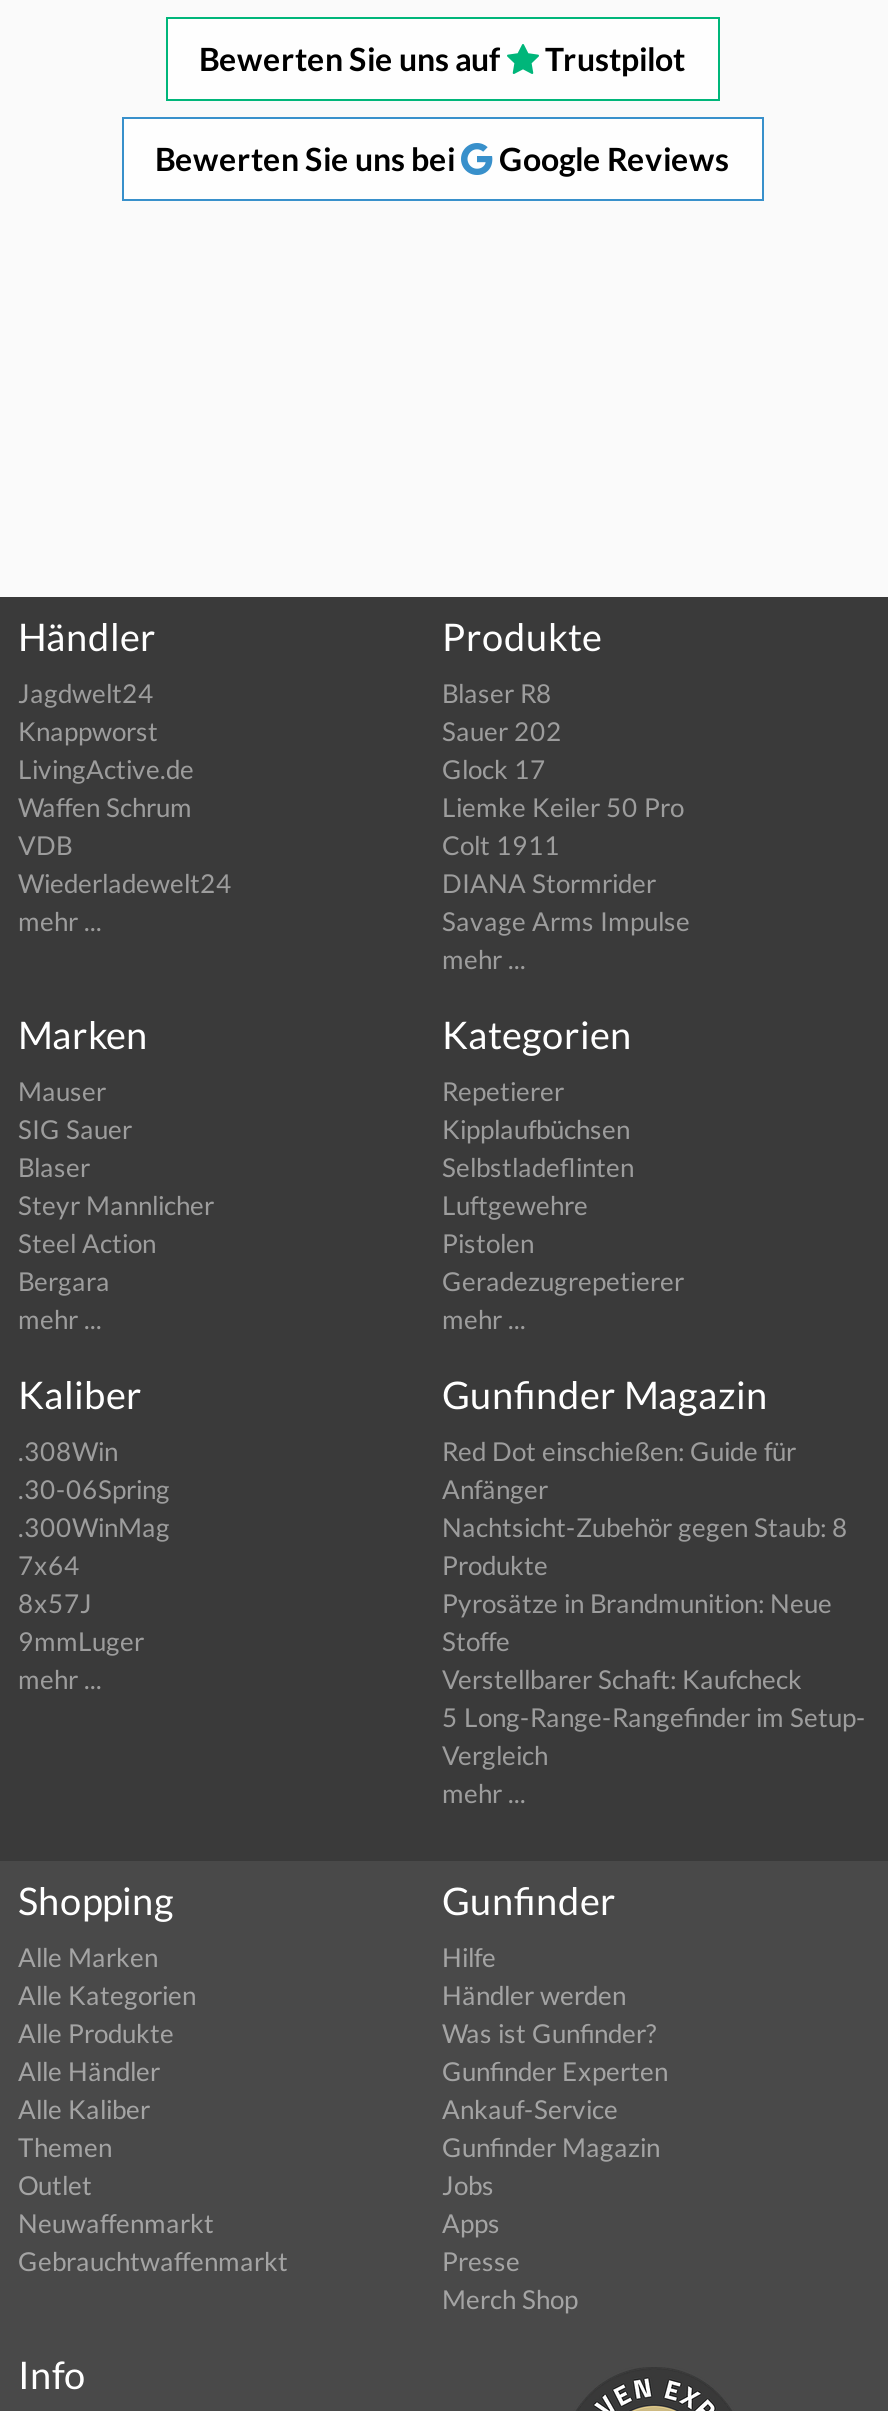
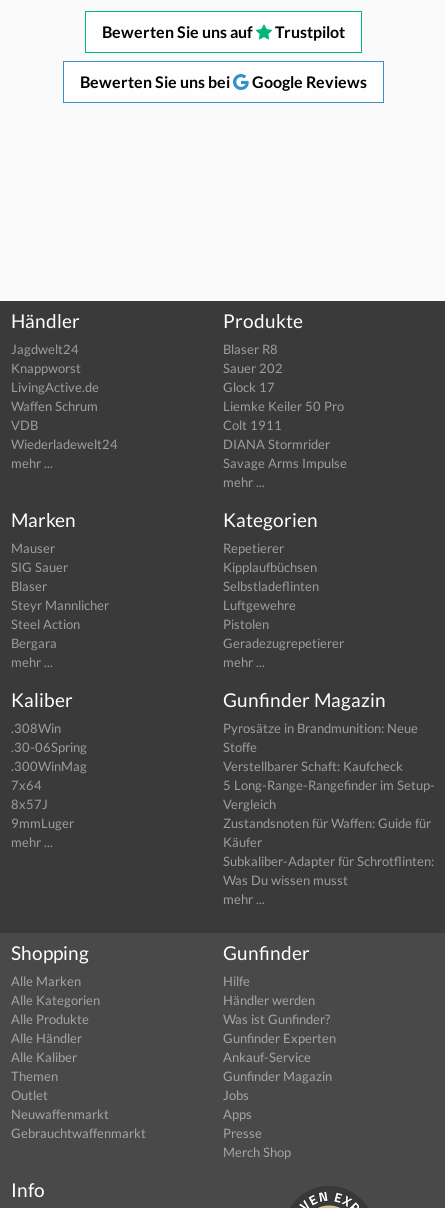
- Red Dot einschießen: Guide für
- Anfänger
- Nachtsicht-Zubehör gegen Staub: 8
- Produkte

moved up: Pyrosätze in Brandmunition: Neue | Stoffe | Verstellbarer Schaft: Kaufcheck | 5 Long-Range-Rangefinder im Setup- | Vergleich

+ Zustandsnoten für Waffen: Guide für
+ Käufer
+ Subkaliber-Adapter für Schrotflinten:
+ Was Du wissen musst
